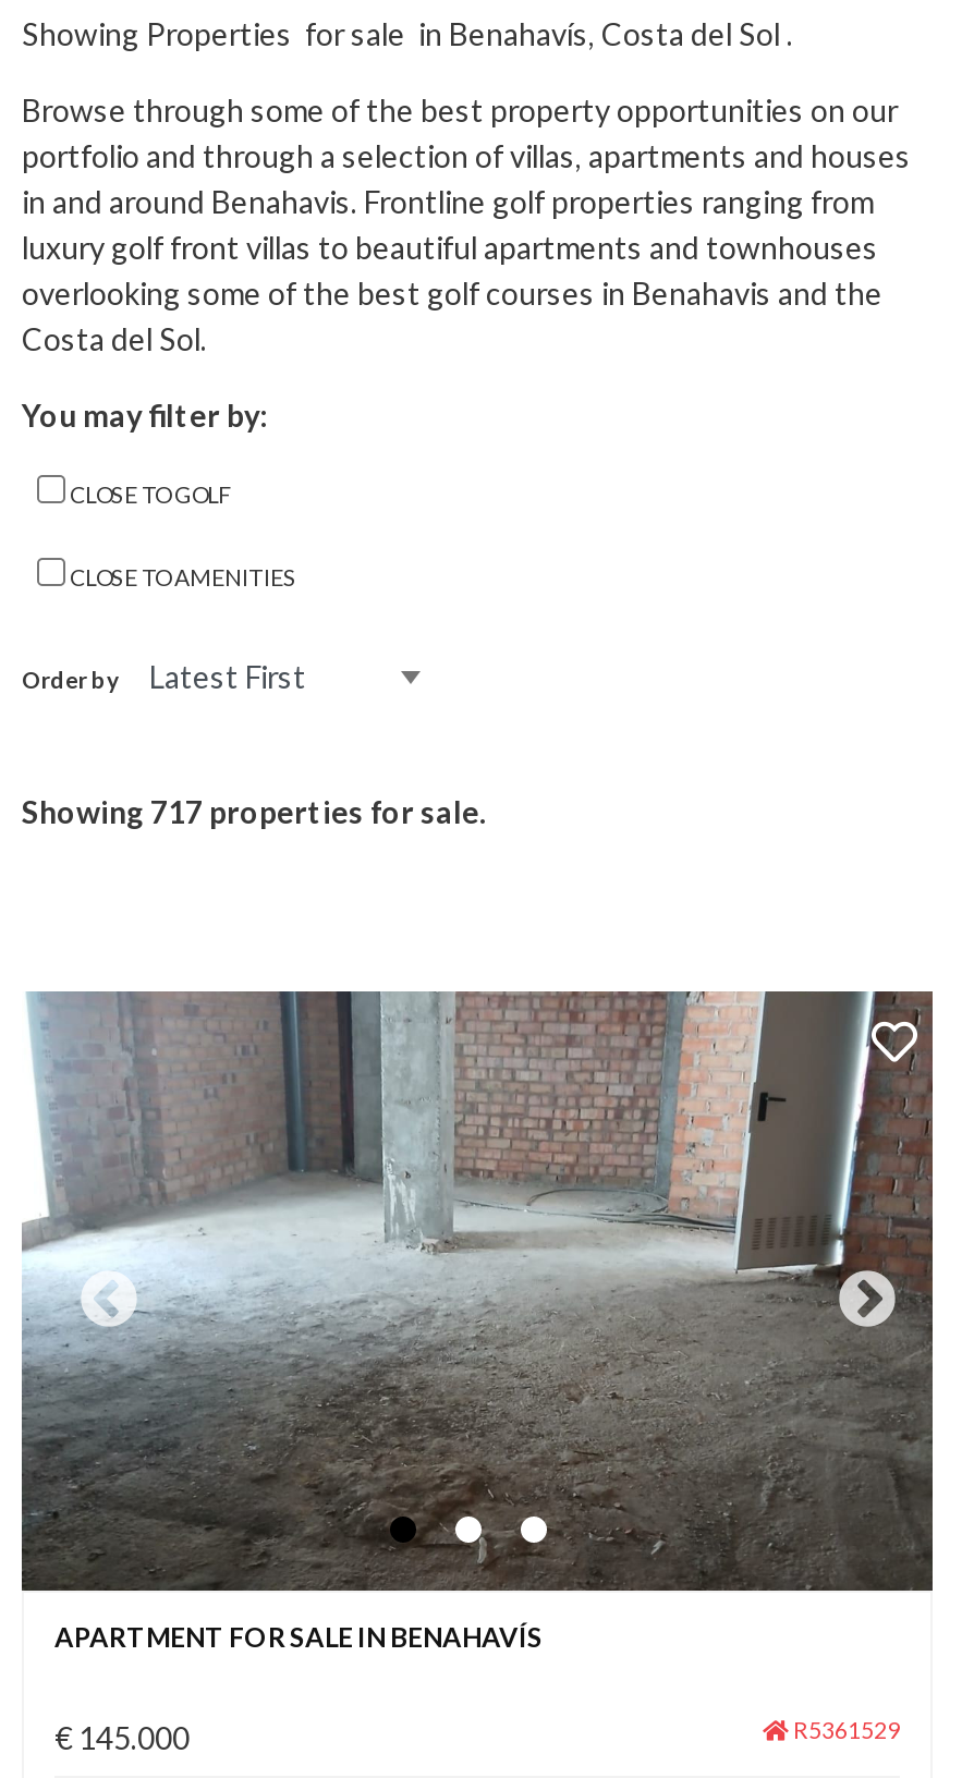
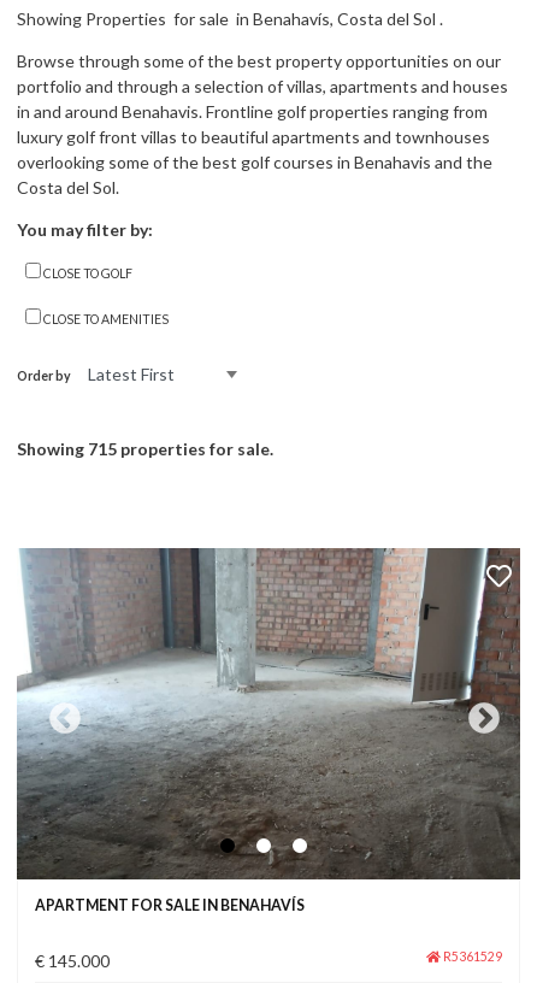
- Showing 717 properties for sale.
+ Showing 715 properties for sale.
